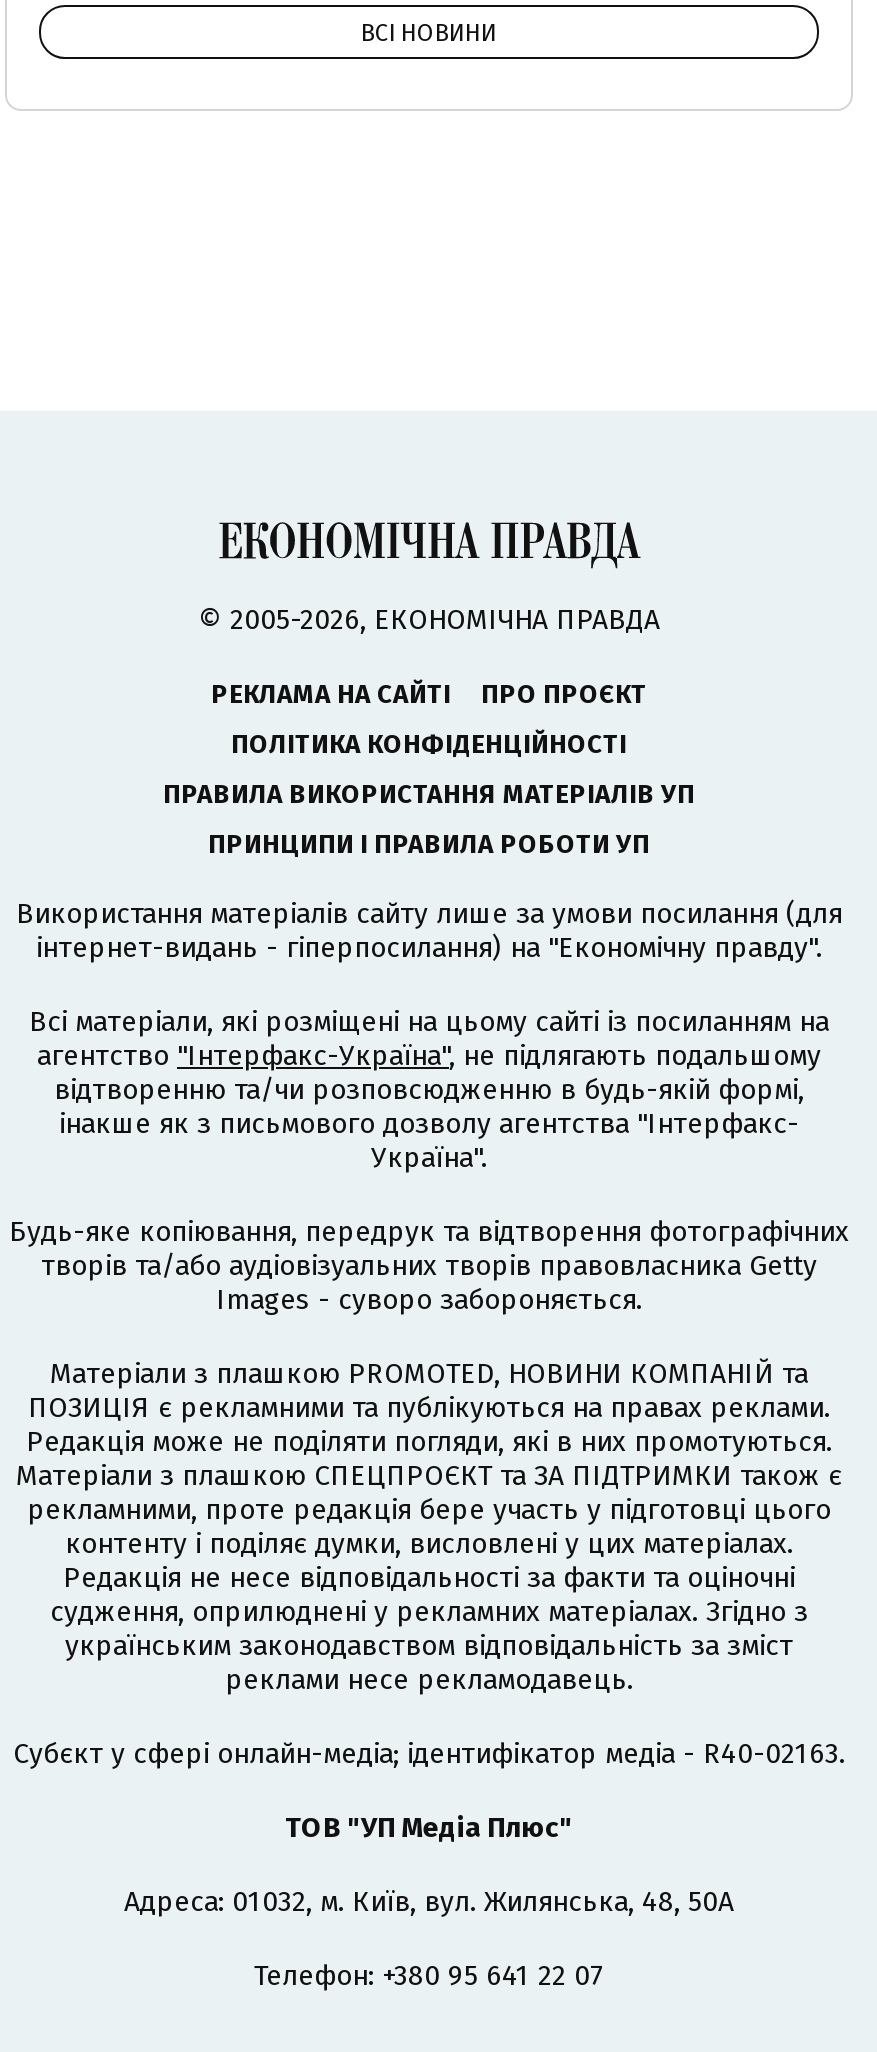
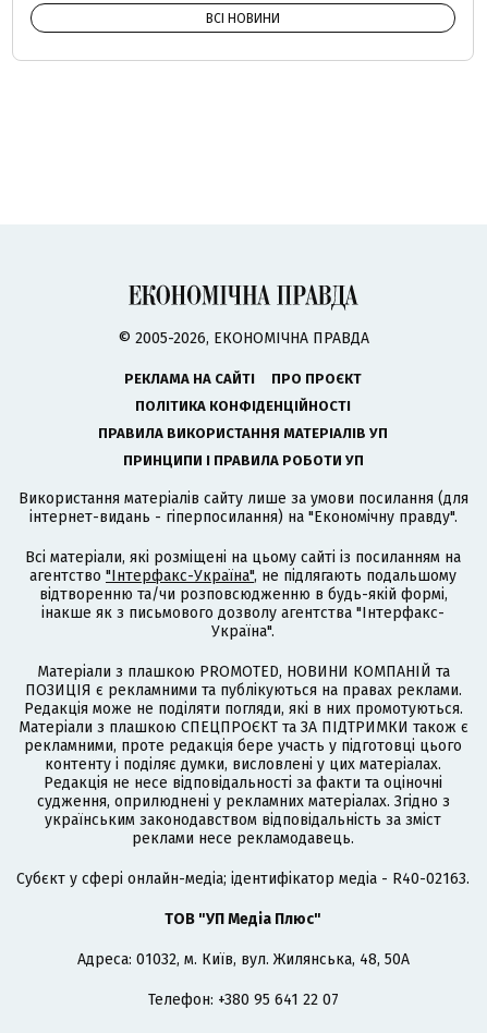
- Будь-яке копіювання, передрук та відтворення фотографічних
- творів та/або аудіовізуальних творів правовласника Getty
- Images - суворо забороняється.
